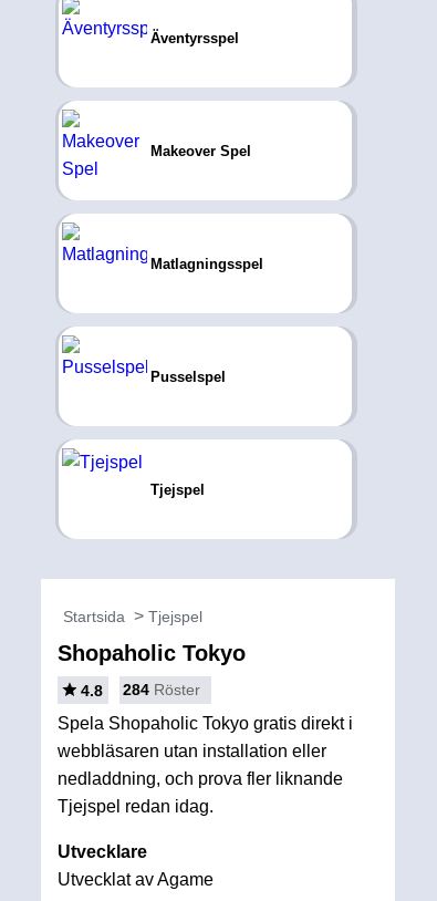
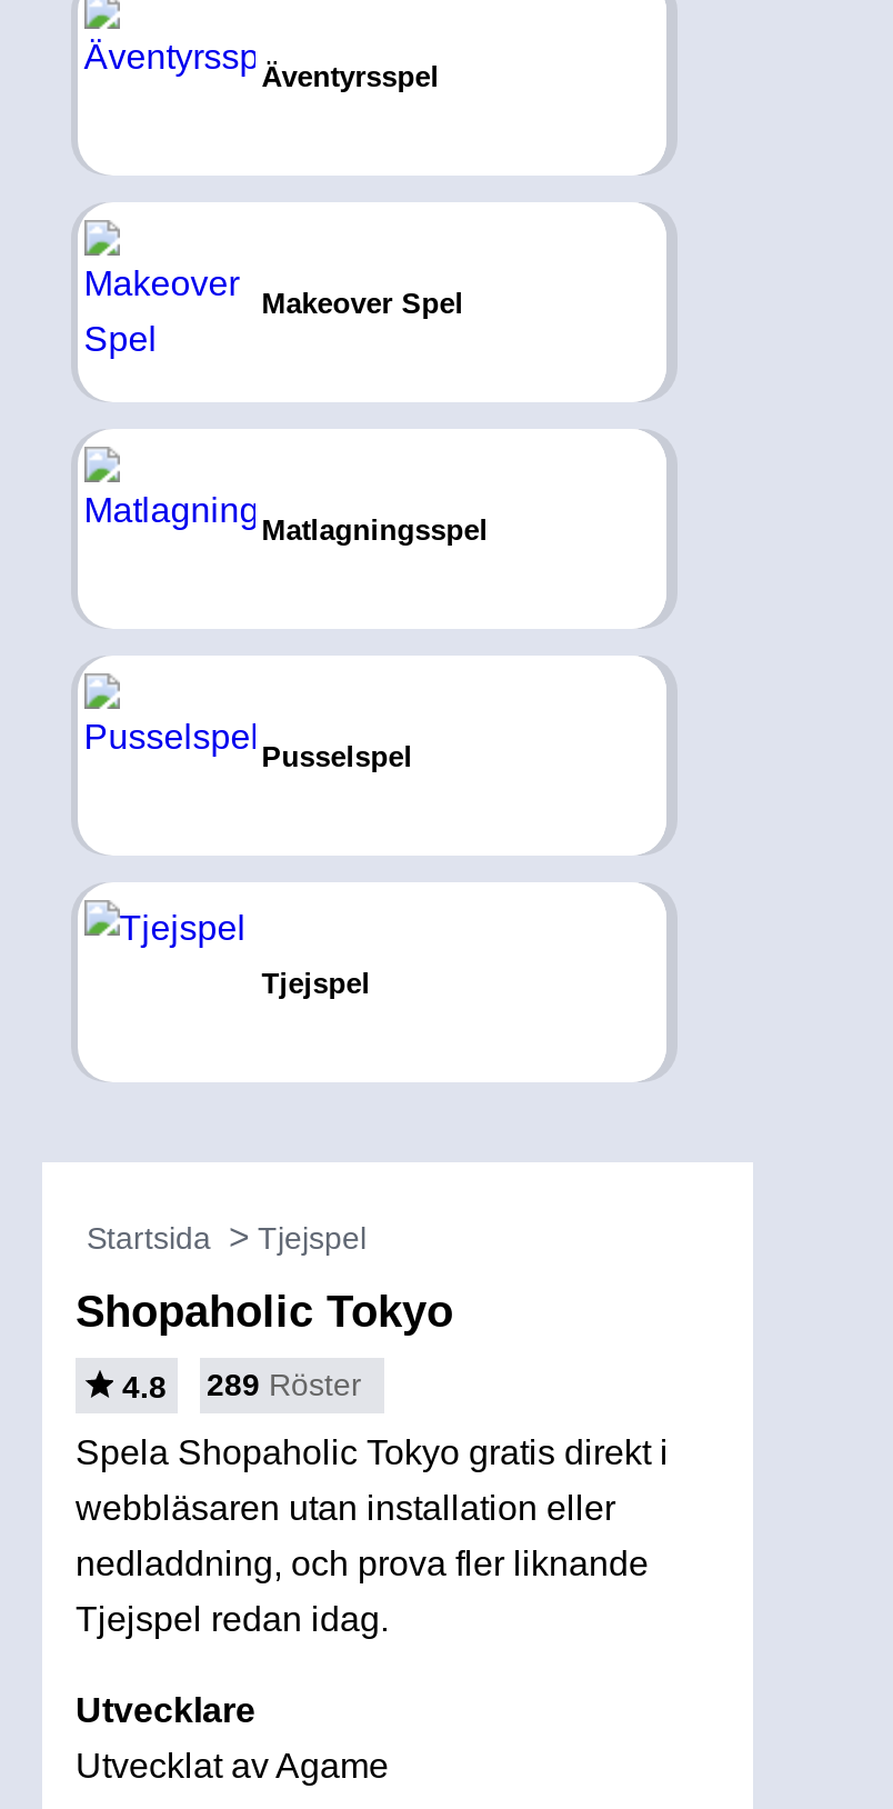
- 4.8 284 Röster
+ 4.8 289 Röster
